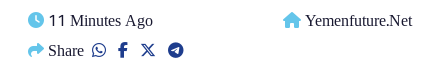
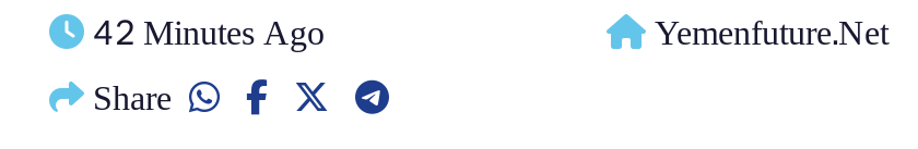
- 11 Minutes Ago
+ 42 Minutes Ago
